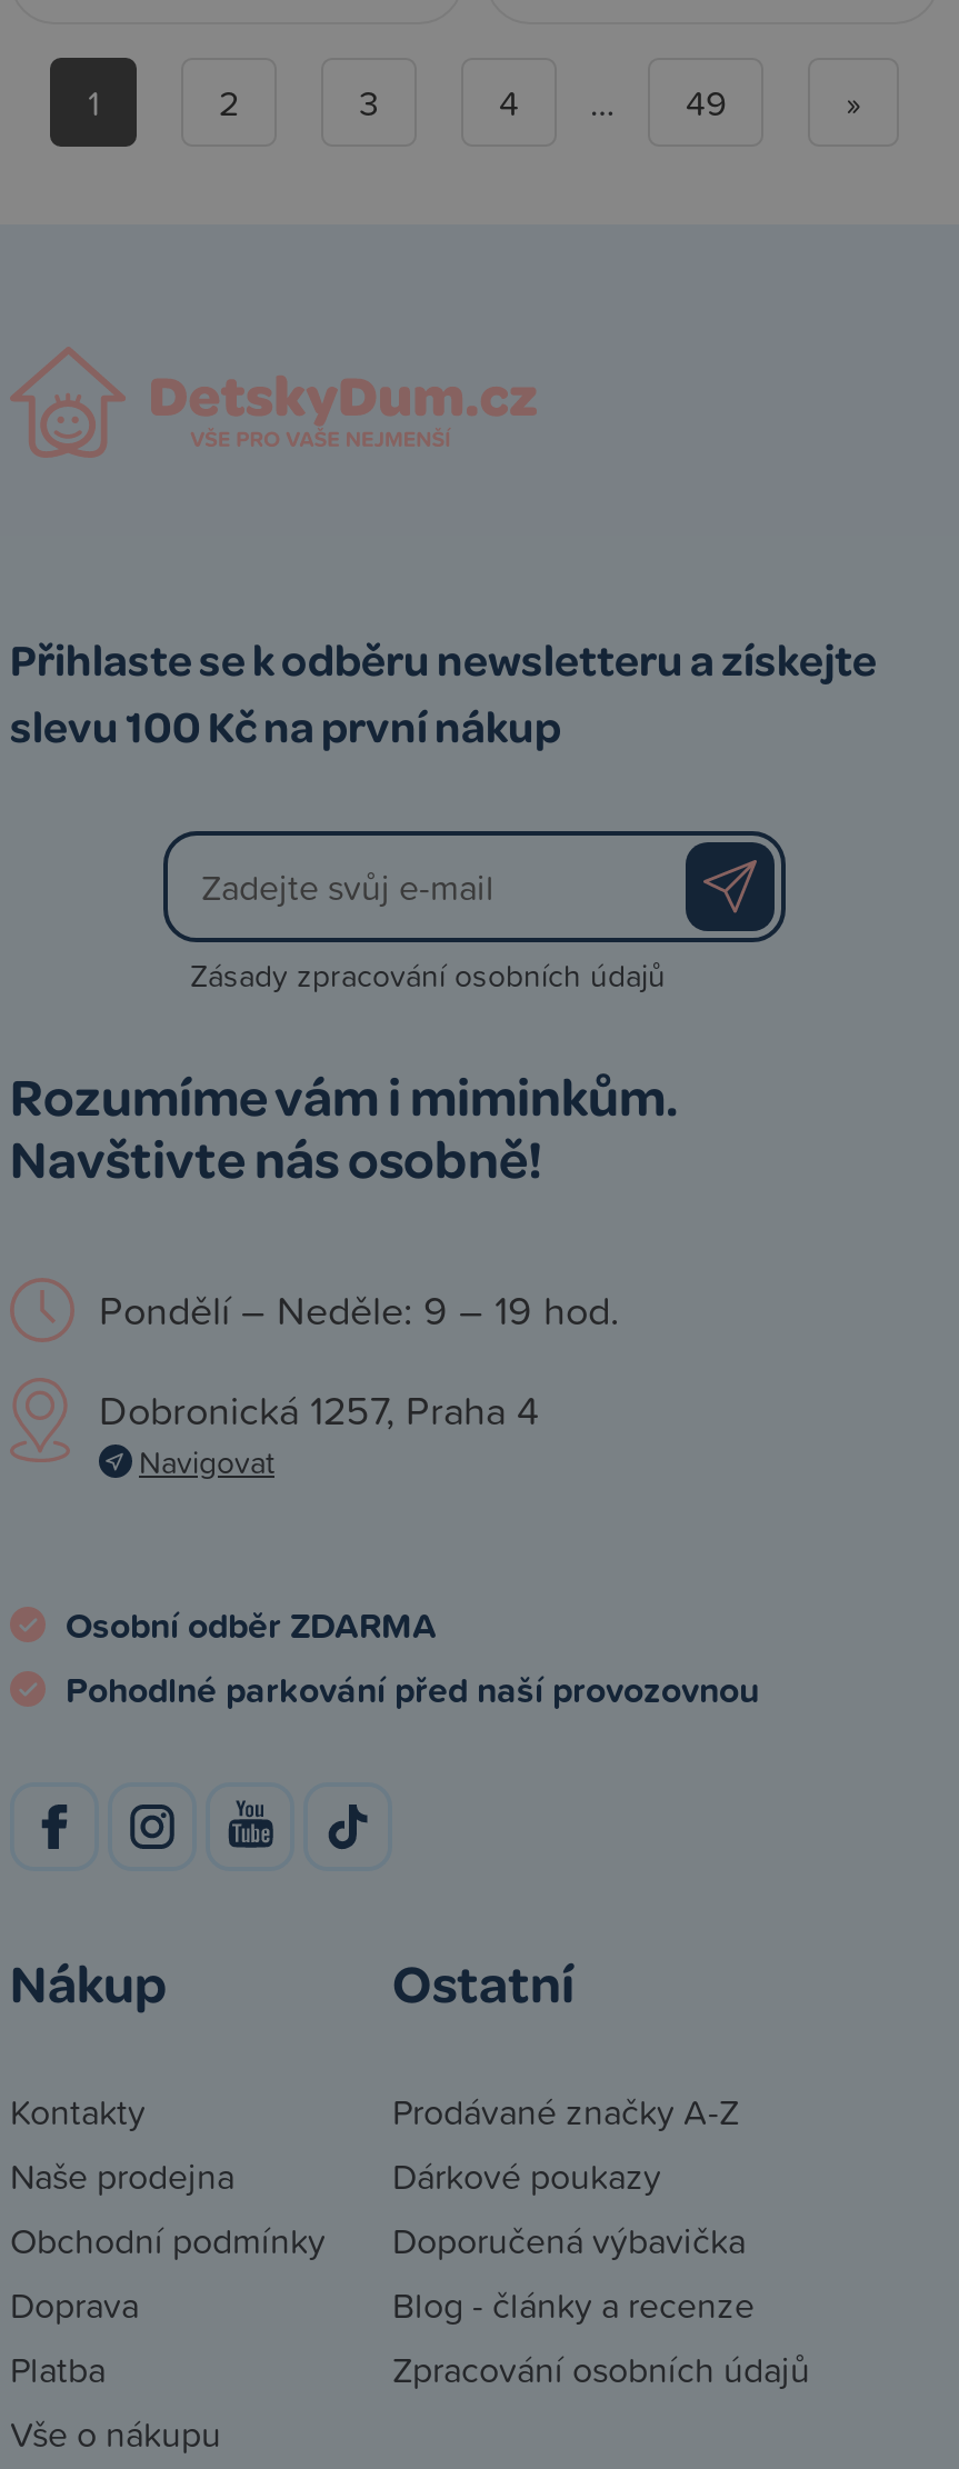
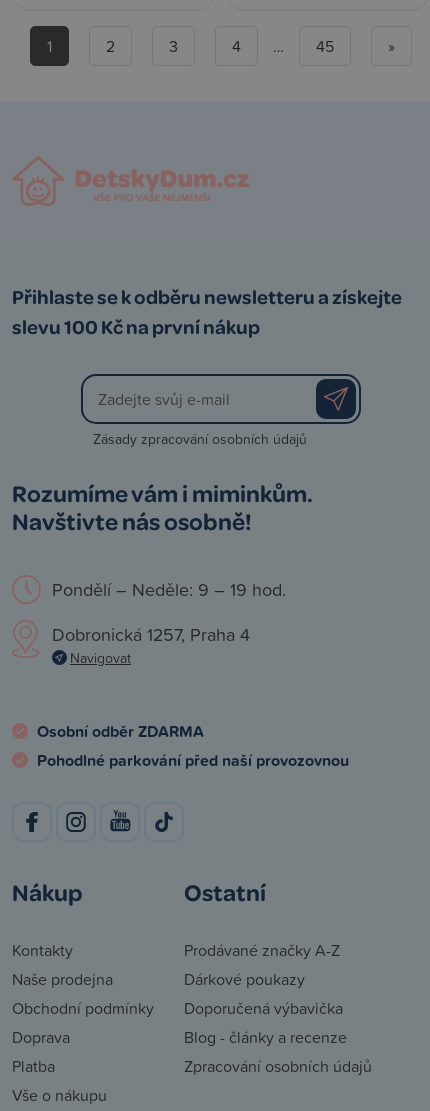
- 49
+ 45
